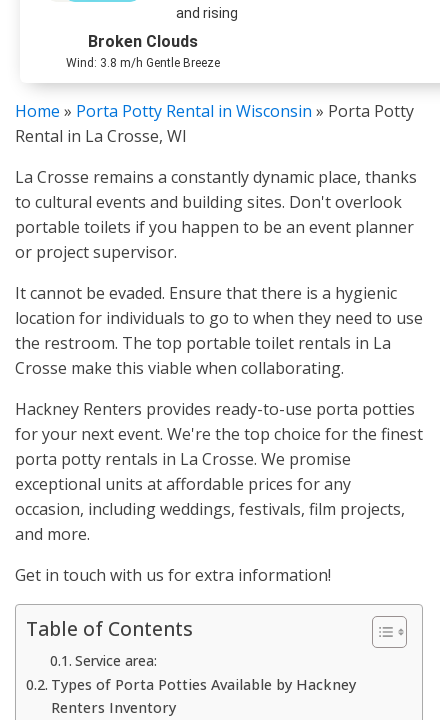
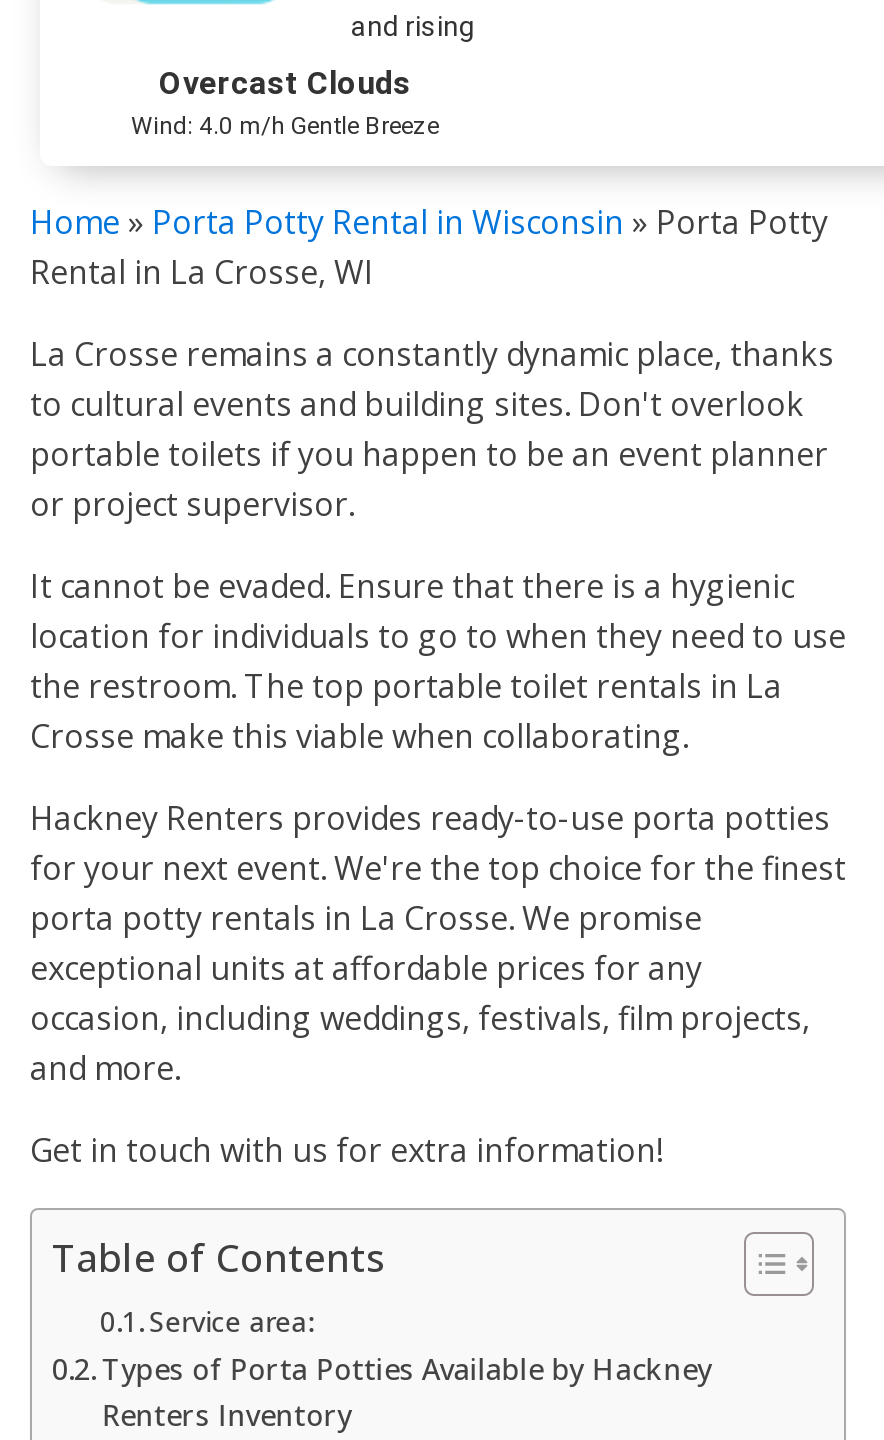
- Broken Clouds
+ Overcast Clouds

- Wind: 3.8 m/h Gentle Breeze
+ Wind: 4.0 m/h Gentle Breeze
